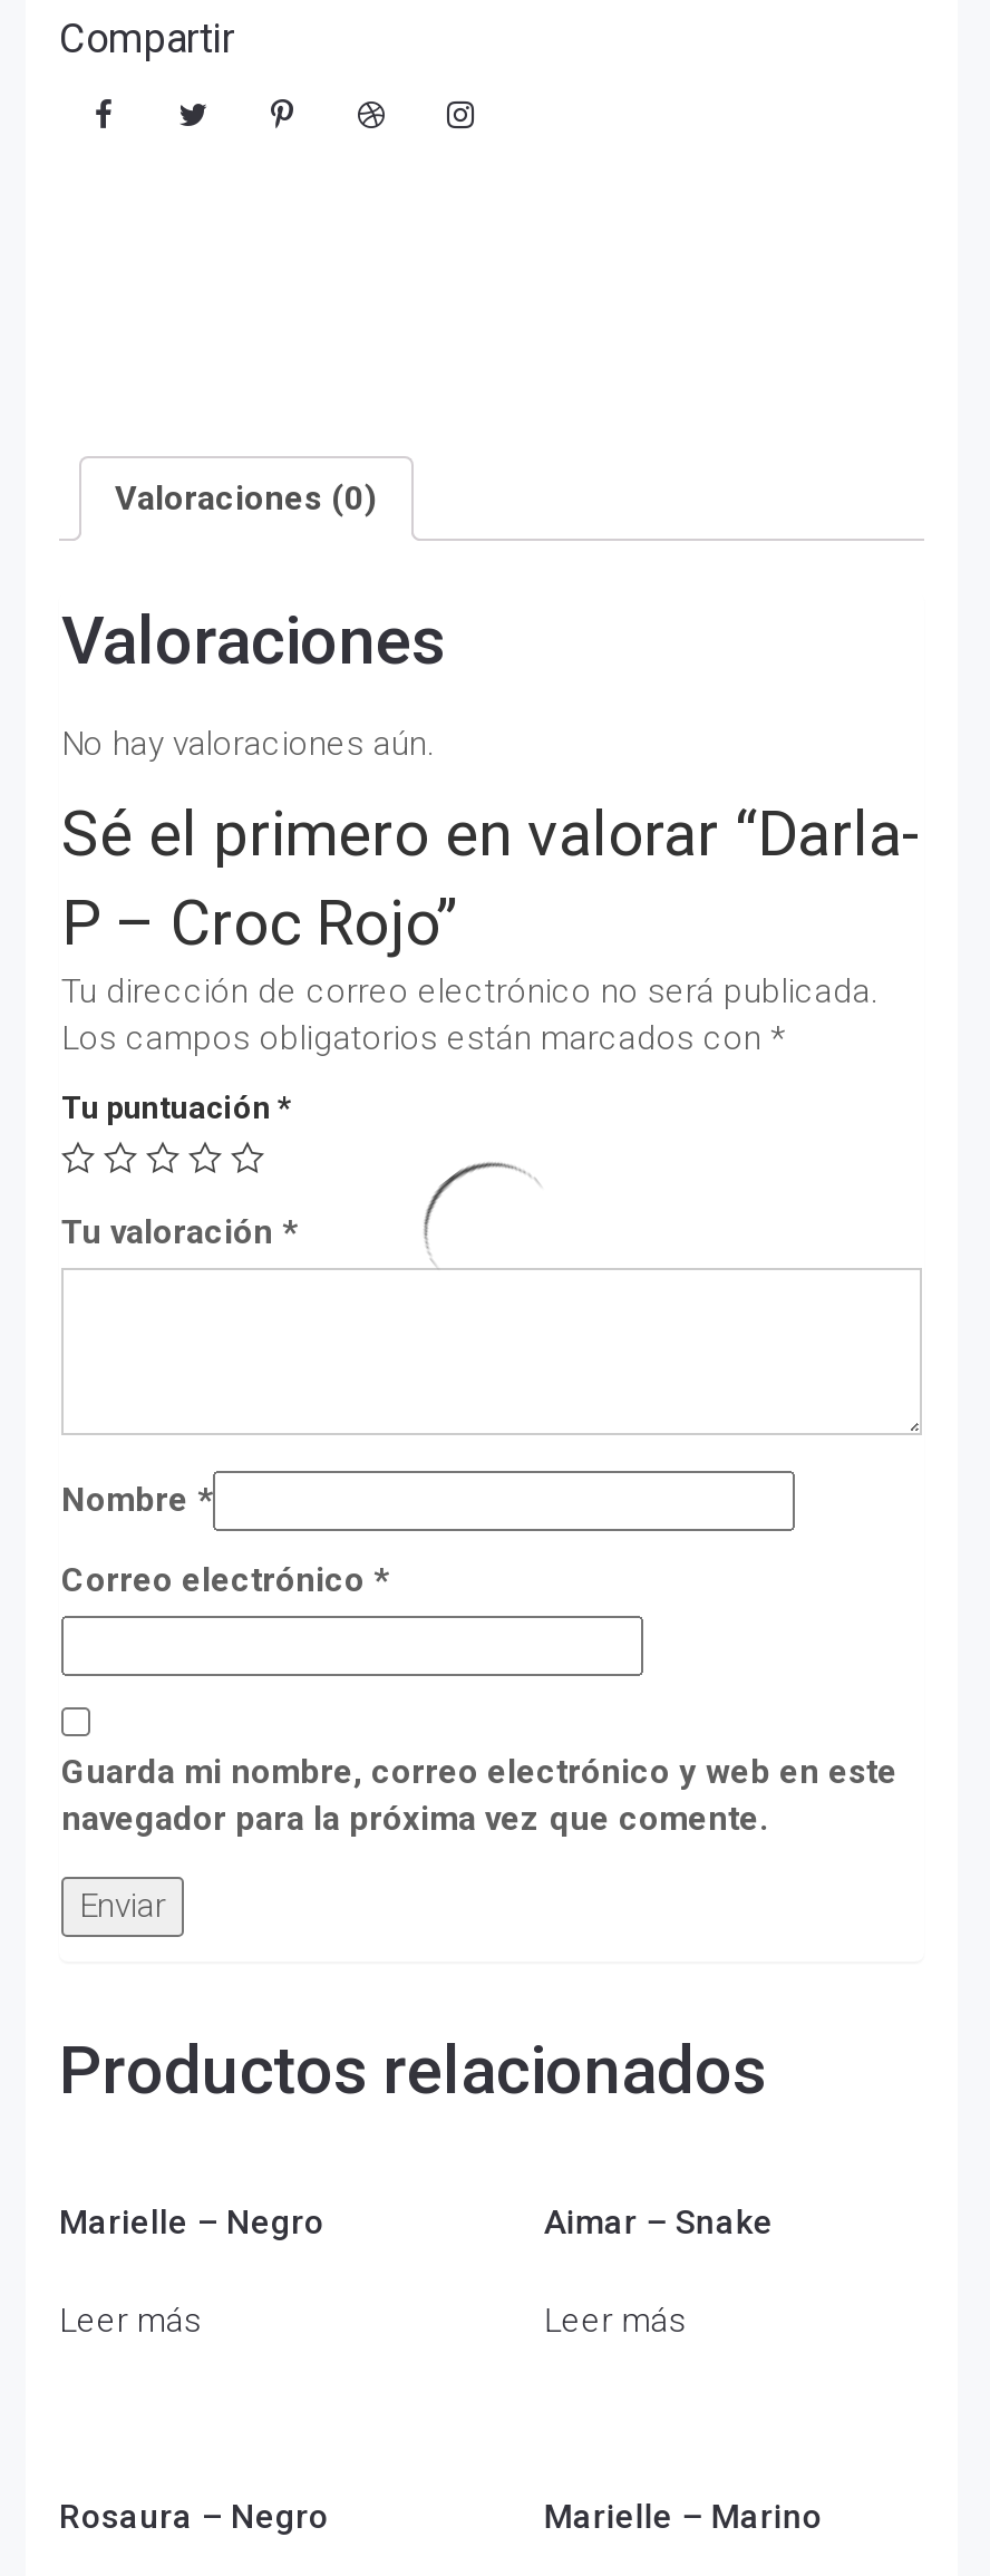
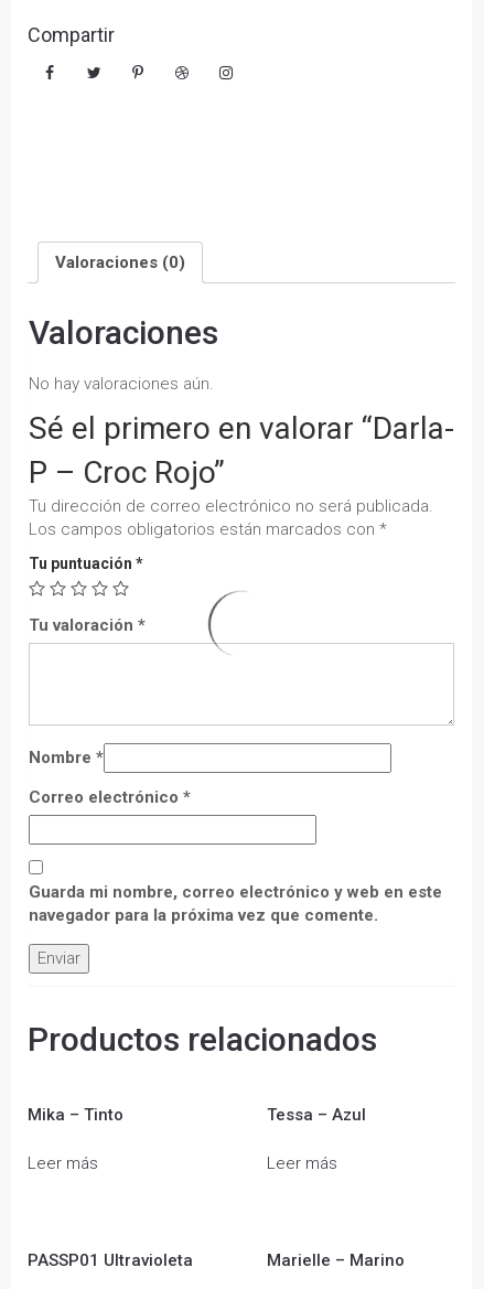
- Marielle – Negro
+ Mika – Tinto

- Aimar – Snake
+ Tessa – Azul

- Rosaura – Negro
+ PASSP01 Ultravioleta
